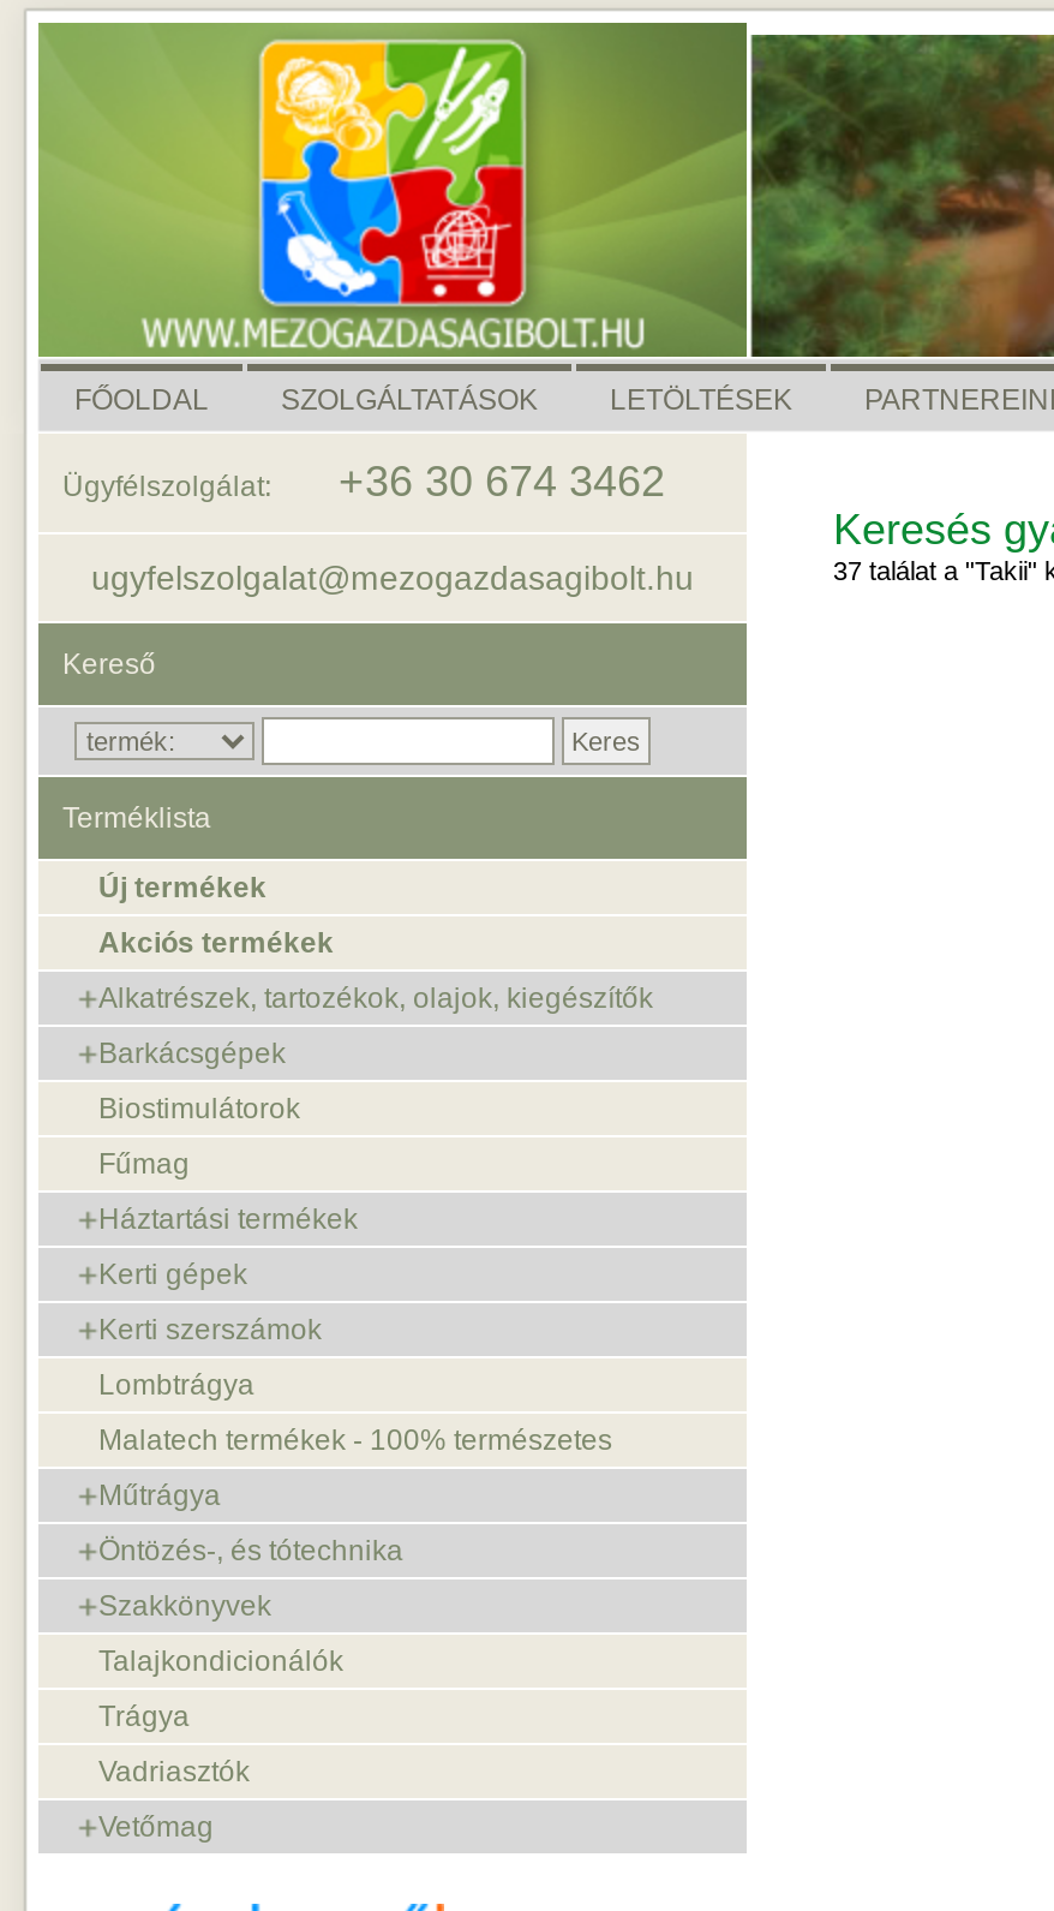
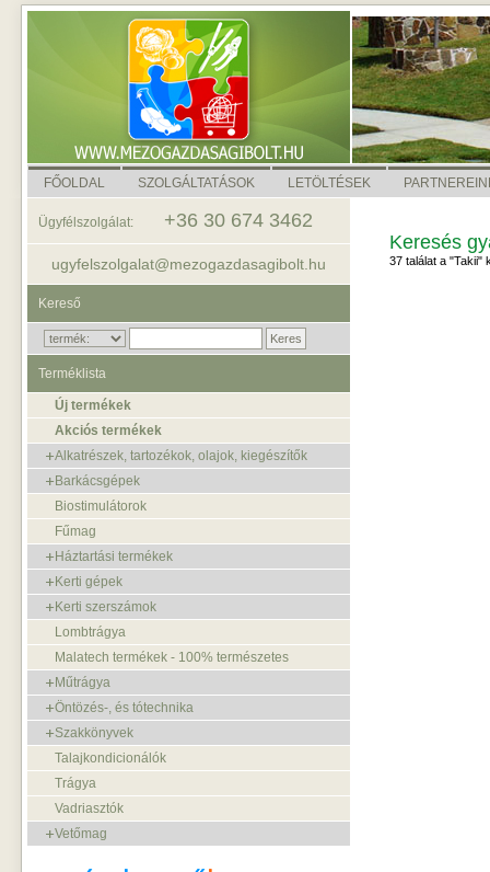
- [image]
+ [image]
